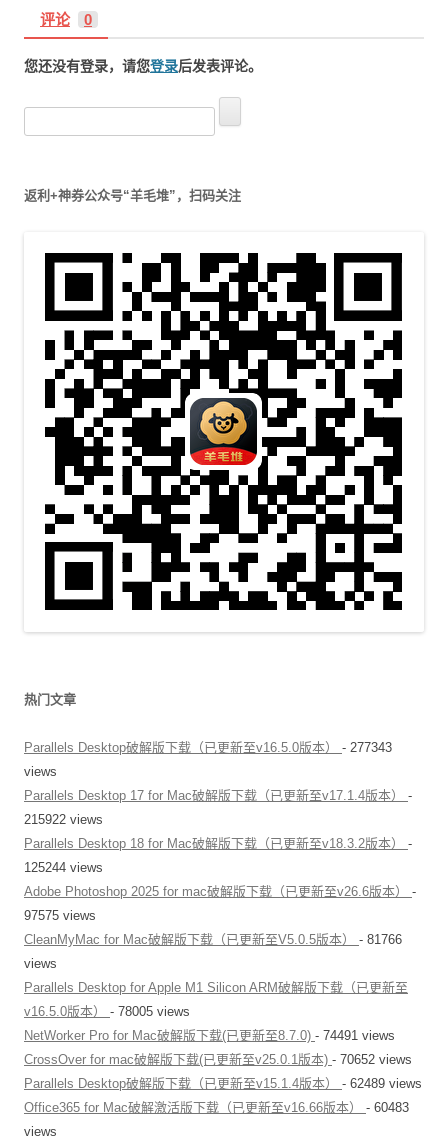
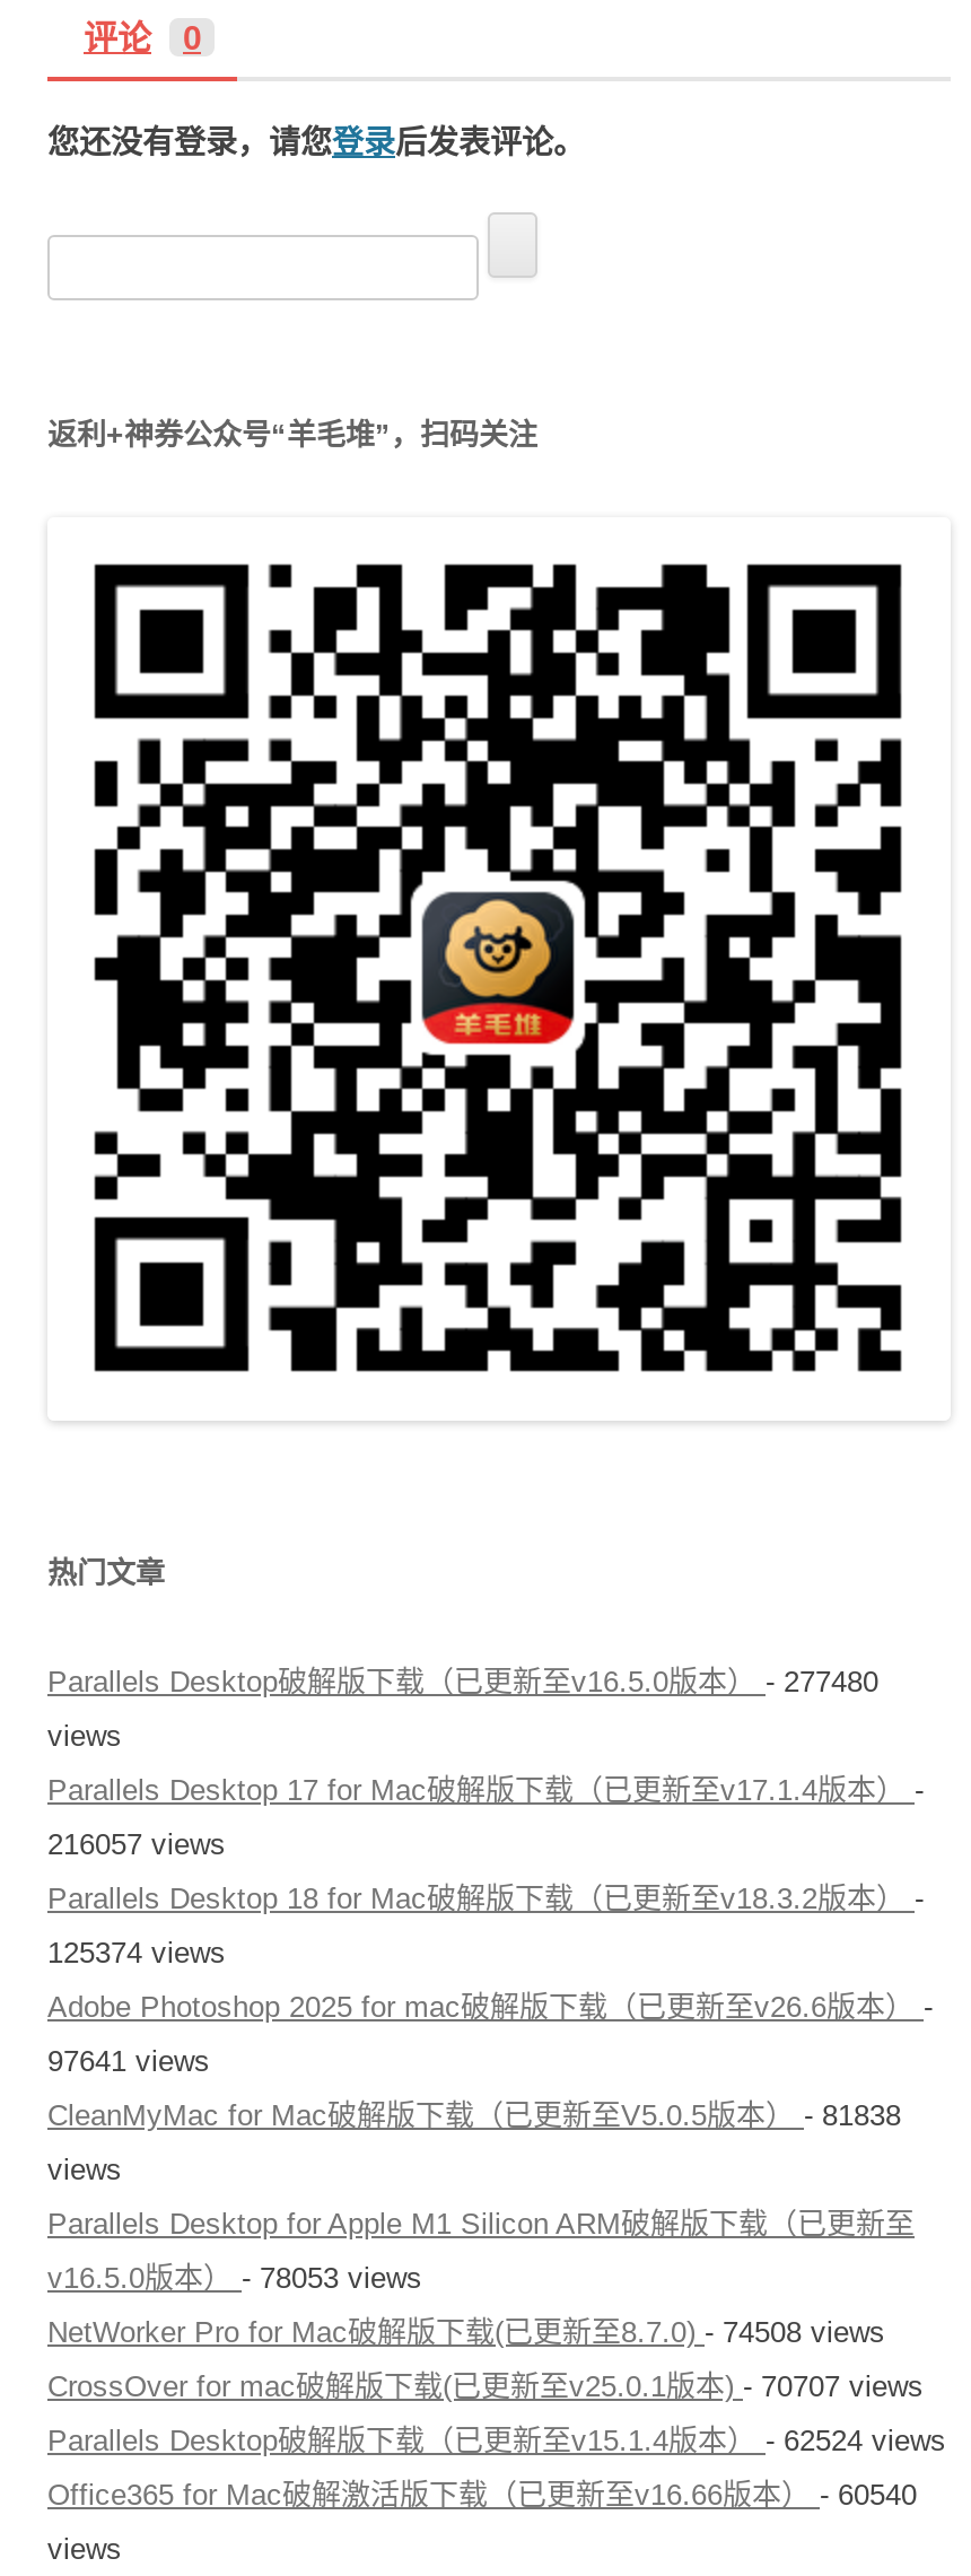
- Parallels Desktop破解版下载（已更新至v16.5.0版本）- 277343
+ Parallels Desktop破解版下载（已更新至v16.5.0版本）- 277480

- 215922 views
+ 216057 views

- 125244 views
+ 125374 views

- 97575 views
+ 97641 views

- CleanMyMac for Mac破解版下载（已更新至V5.0.5版本）- 81766
+ CleanMyMac for Mac破解版下载（已更新至V5.0.5版本）- 81838

- v16.5.0版本）- 78005 views
+ v16.5.0版本）- 78053 views

- NetWorker Pro for Mac破解版下载(已更新至8.7.0) - 74491 views
+ NetWorker Pro for Mac破解版下载(已更新至8.7.0) - 74508 views

- CrossOver for mac破解版下载(已更新至v25.0.1版本) - 70652 views
+ CrossOver for mac破解版下载(已更新至v25.0.1版本) - 70707 views

- Parallels Desktop破解版下载（已更新至v15.1.4版本）- 62489 views
+ Parallels Desktop破解版下载（已更新至v15.1.4版本）- 62524 views

- Office365 for Mac破解激活版下载（已更新至v16.66版本）- 60483
+ Office365 for Mac破解激活版下载（已更新至v16.66版本）- 60540
